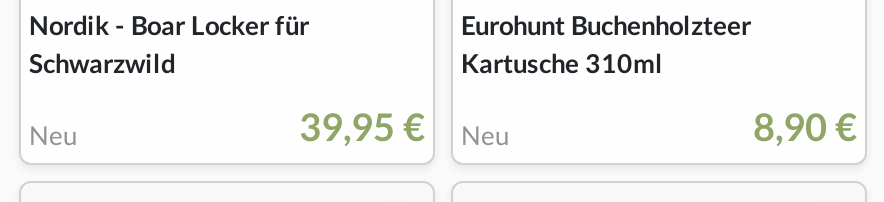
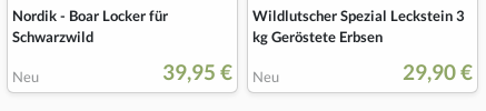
- Eurohunt Buchenholzteer
- Kartusche 310ml
+ Wildlutscher Spezial Leckstein 3
+ kg Geröstete Erbsen

- 8,90 €
+ 29,90 €
